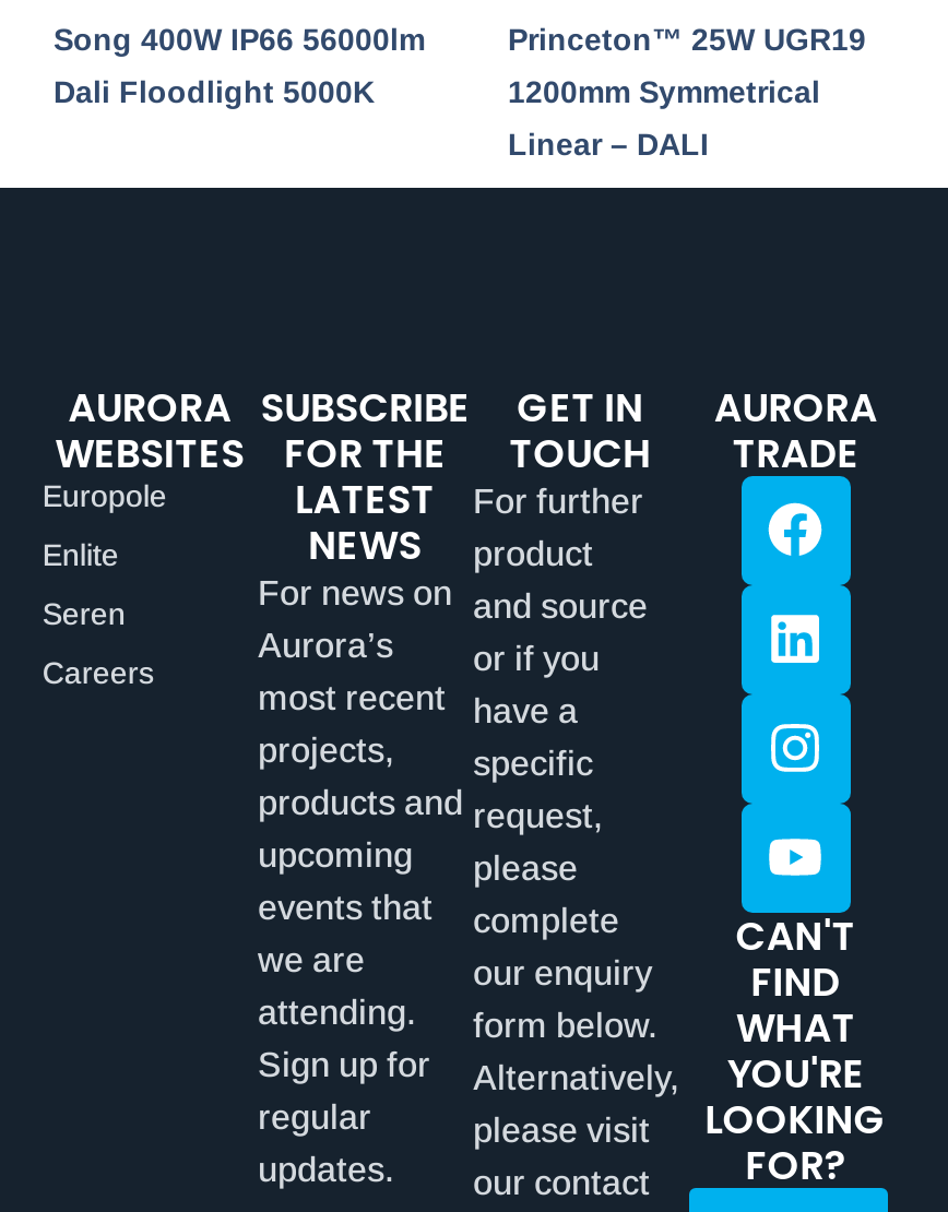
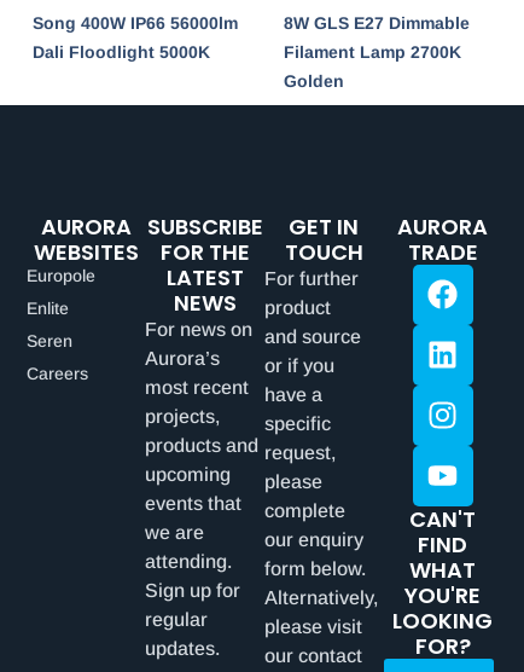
- Princeton™ 25W UGR19
+ 8W GLS E27 Dimmable

- 1200mm Symmetrical
+ Filament Lamp 2700K

- Linear – DALI
+ Golden
